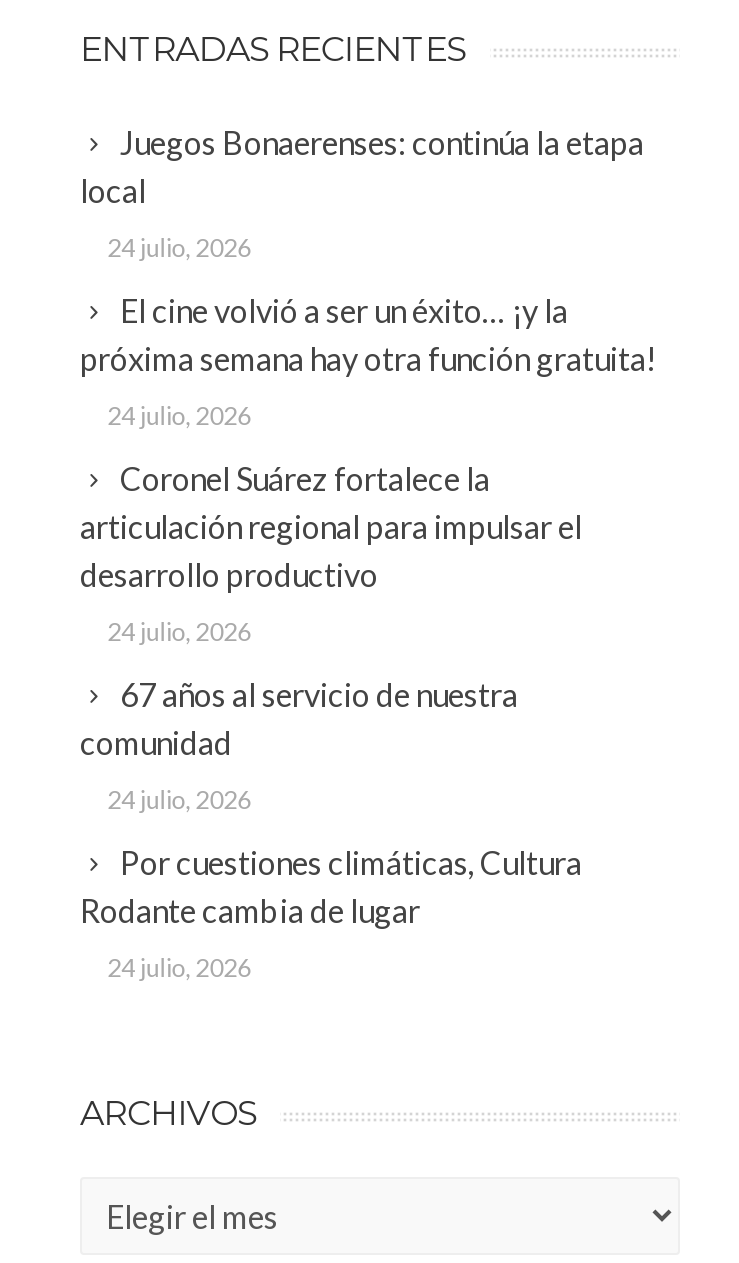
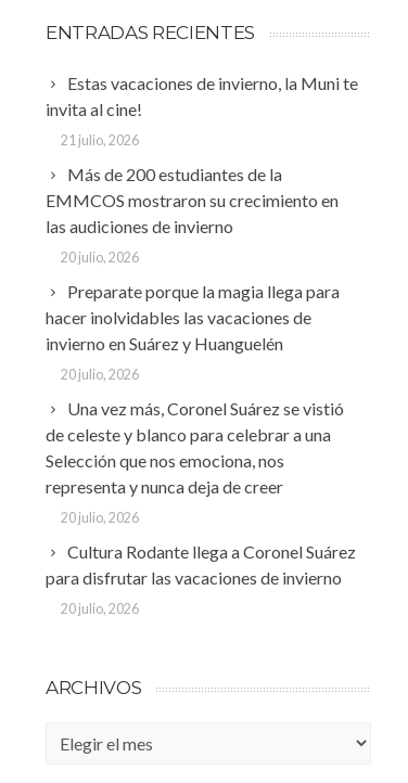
- Juegos Bonaerenses: continúa la etapa
- local
+ Estas vacaciones de invierno, la Muni te
+ invita al cine!

- 24 julio, 2026
+ 21 julio, 2026

- El cine volvió a ser un éxito… ¡y la
- próxima semana hay otra función gratuita!
+ Más de 200 estudiantes de la
+ EMMCOS mostraron su crecimiento en
+ las audiciones de invierno

- 24 julio, 2026
+ 20 julio, 2026

- Coronel Suárez fortalece la
- articulación regional para impulsar el
- desarrollo productivo
+ Preparate porque la magia llega para
+ hacer inolvidables las vacaciones de
+ invierno en Suárez y Huanguelén

- 24 julio, 2026
+ 20 julio, 2026

- 67 años al servicio de nuestra
- comunidad
+ Una vez más, Coronel Suárez se vistió
+ de celeste y blanco para celebrar a una
+ Selección que nos emociona, nos
+ representa y nunca deja de creer

- 24 julio, 2026
+ 20 julio, 2026

- Por cuestiones climáticas, Cultura
- Rodante cambia de lugar
+ Cultura Rodante llega a Coronel Suárez
+ para disfrutar las vacaciones de invierno

- 24 julio, 2026
+ 20 julio, 2026
